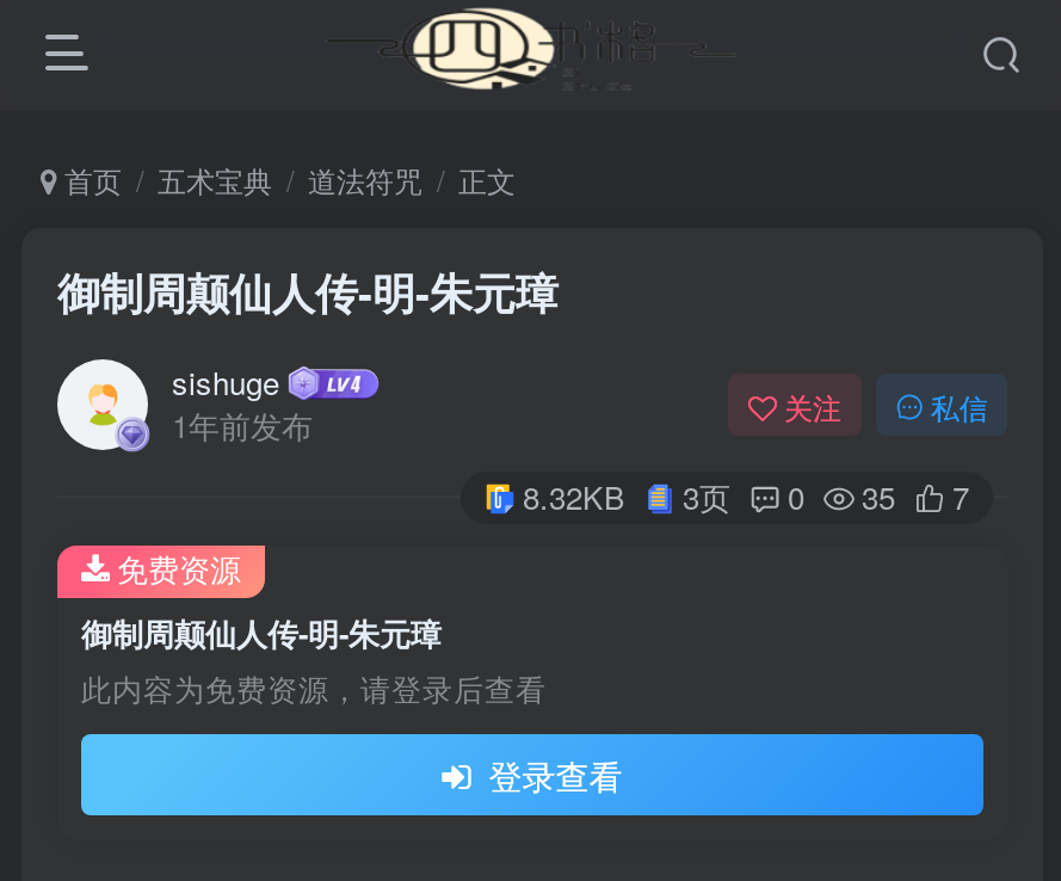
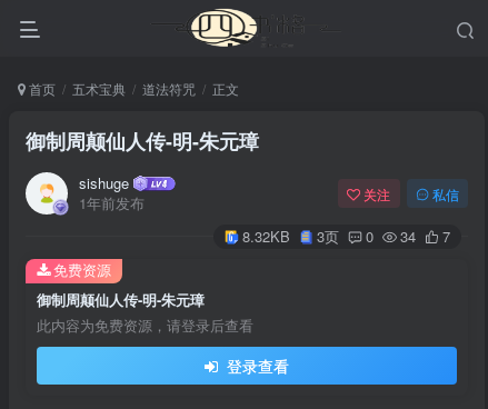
- 8.32KB 3页 0 35 7
+ 8.32KB 3页 0 34 7
